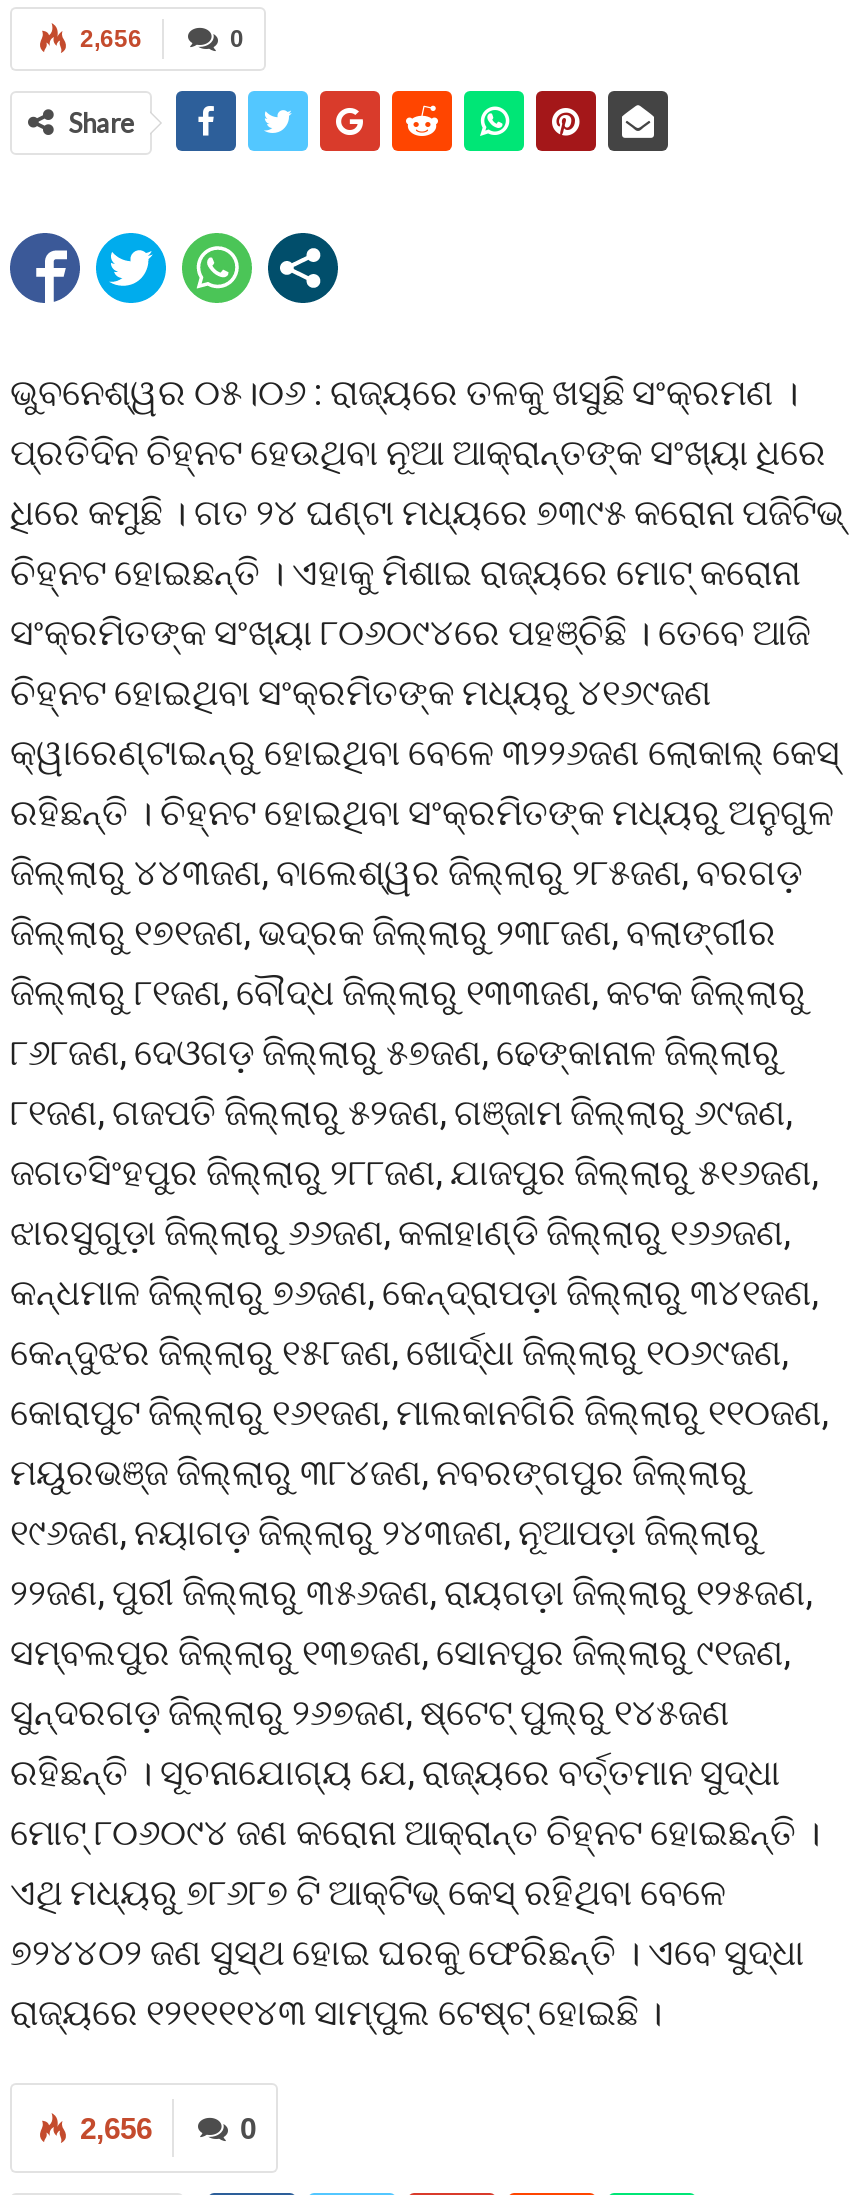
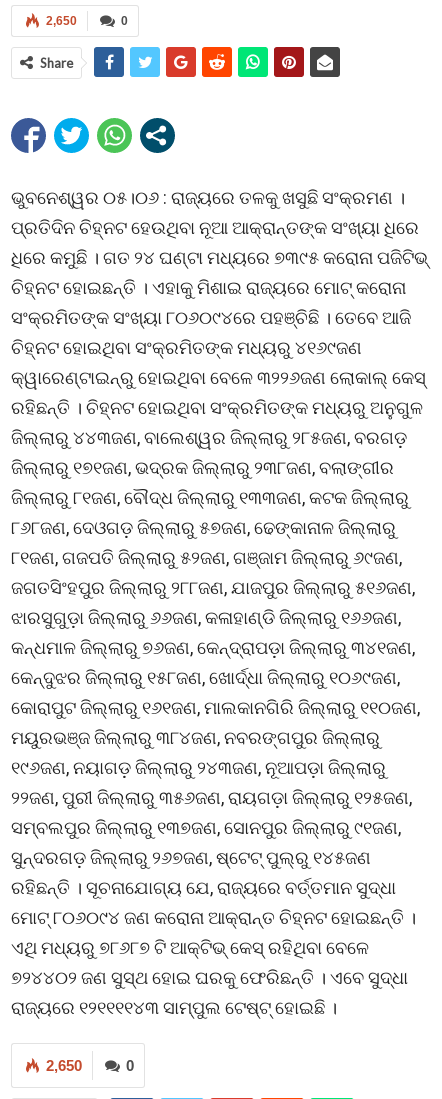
- 2,656
+ 2,650

- 2,656
+ 2,650
